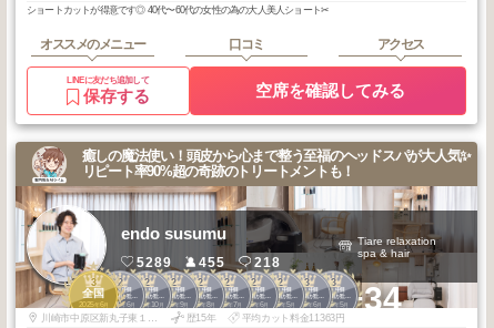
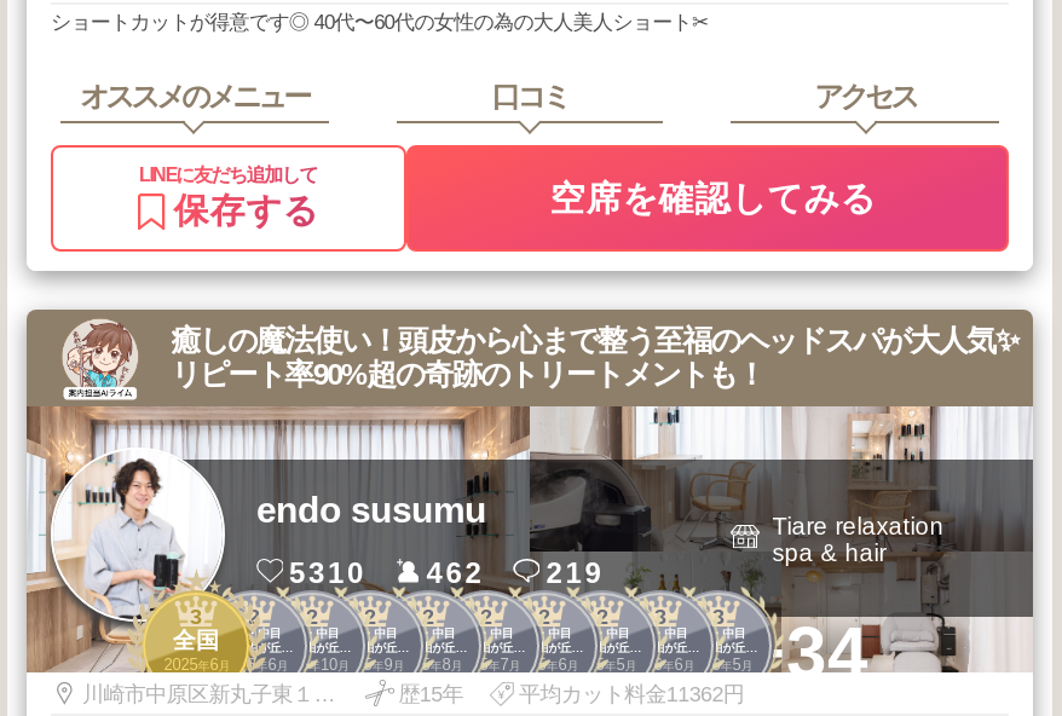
- 5289
+ 5310

- 455
+ 462

- 218
+ 219

- 平均カット料金11363円
+ 平均カット料金11362円
